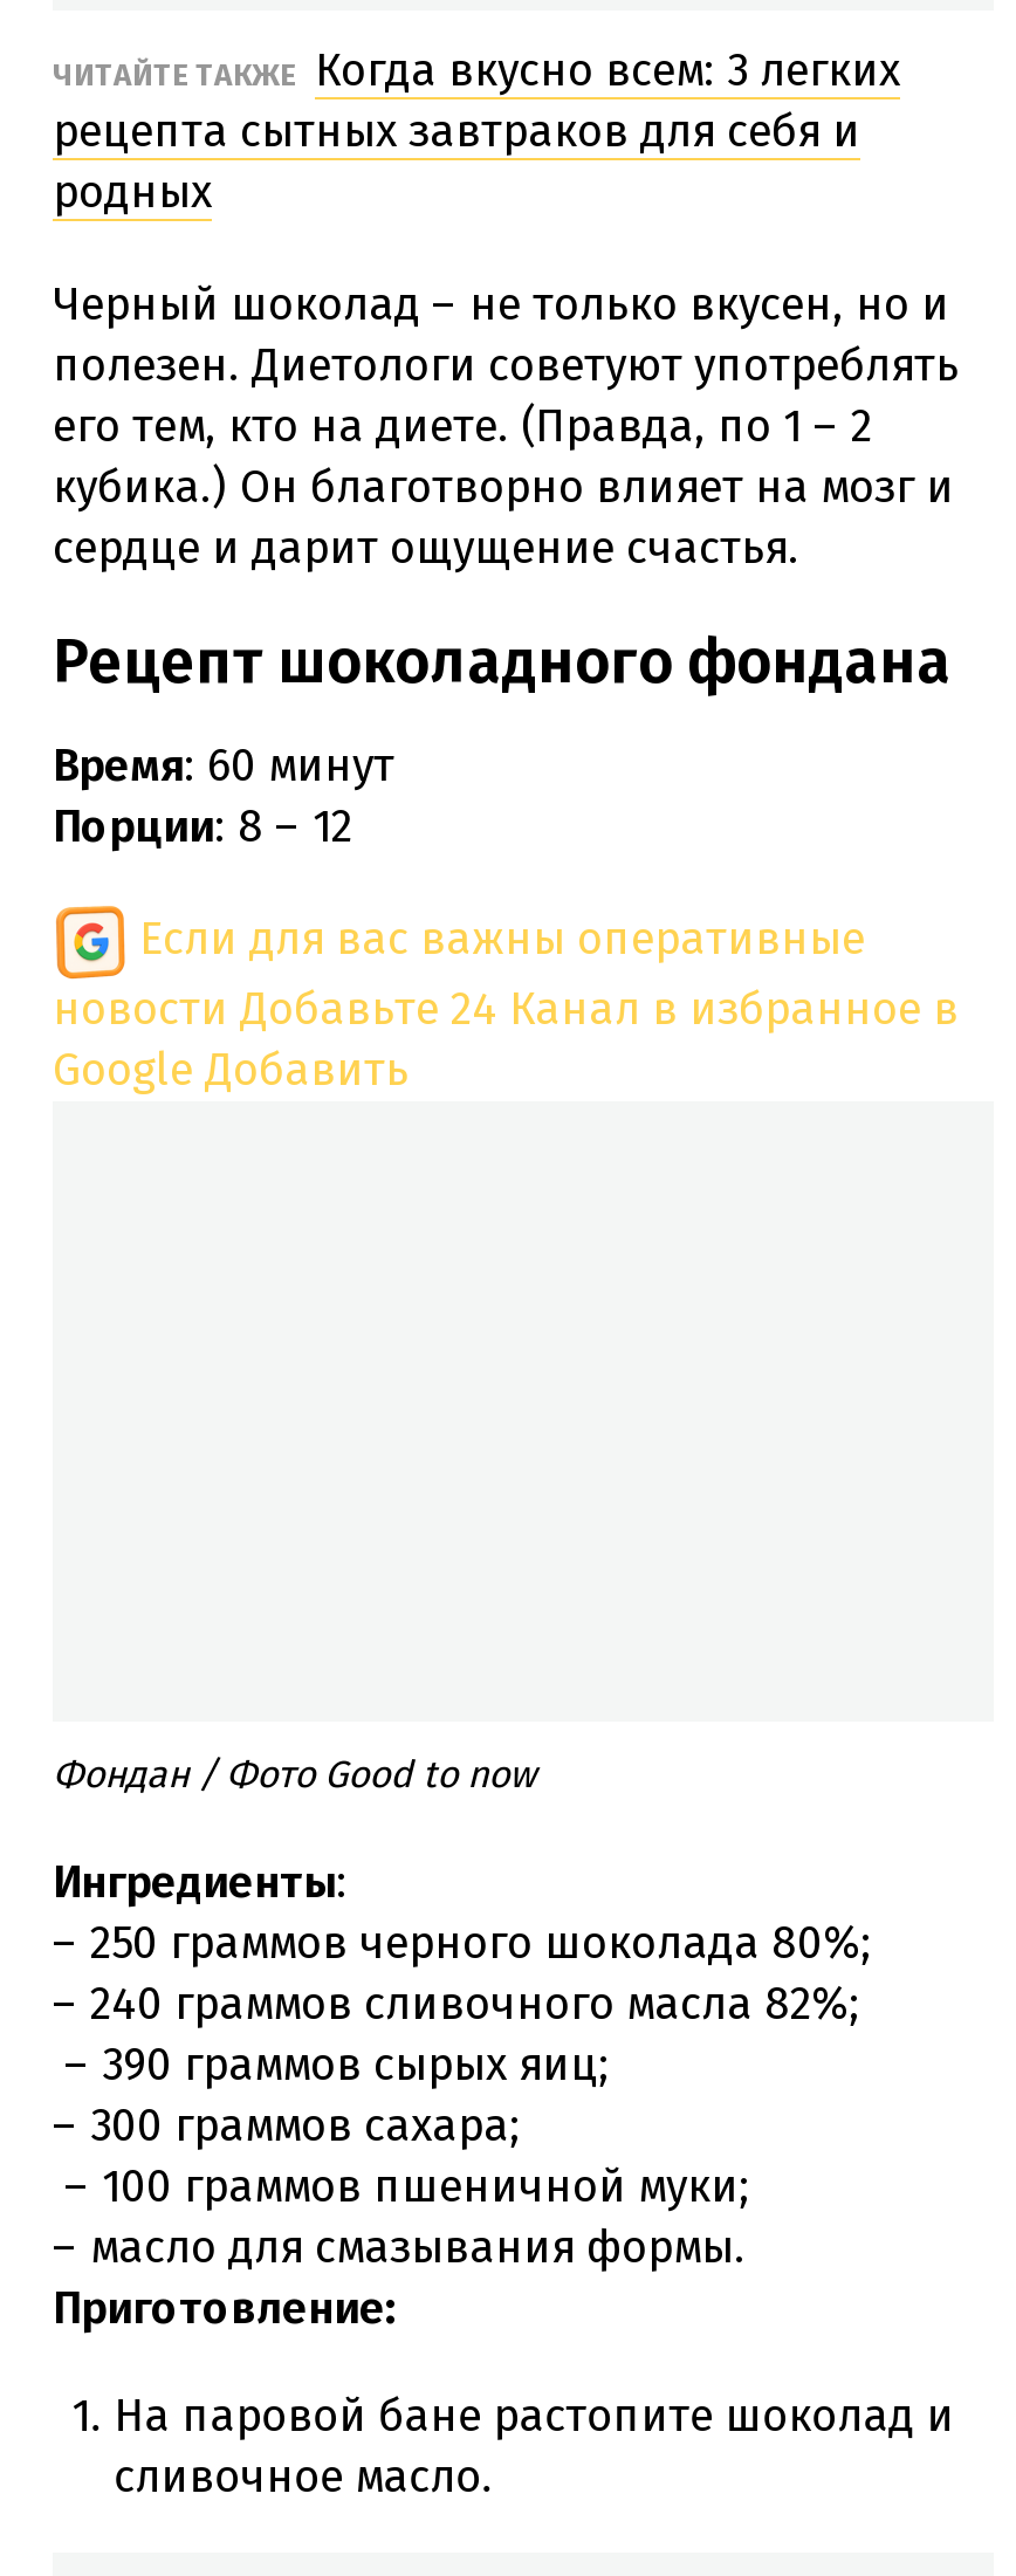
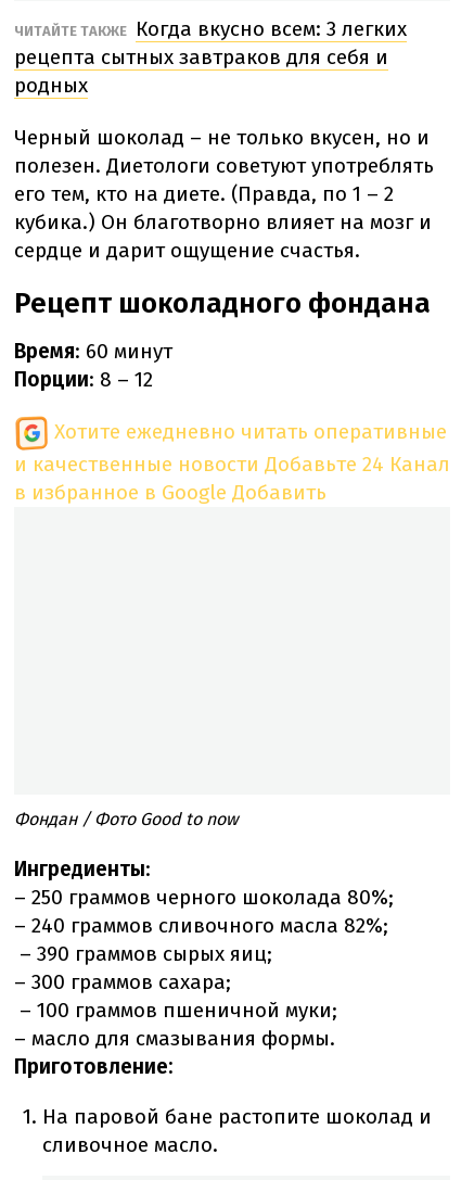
- Если для вас важны оперативные
- новости Добавьте 24 Канал в избранное в
- Google Добавить
+ Хотите ежедневно читать оперативные
+ и качественные новости Добавьте 24 Канал
+ в избранное в Google Добавить
